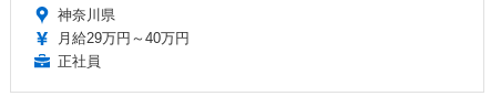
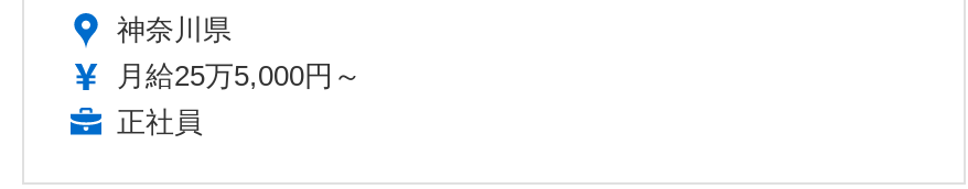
- 月給29万円～40万円
+ 月給25万5,000円～
